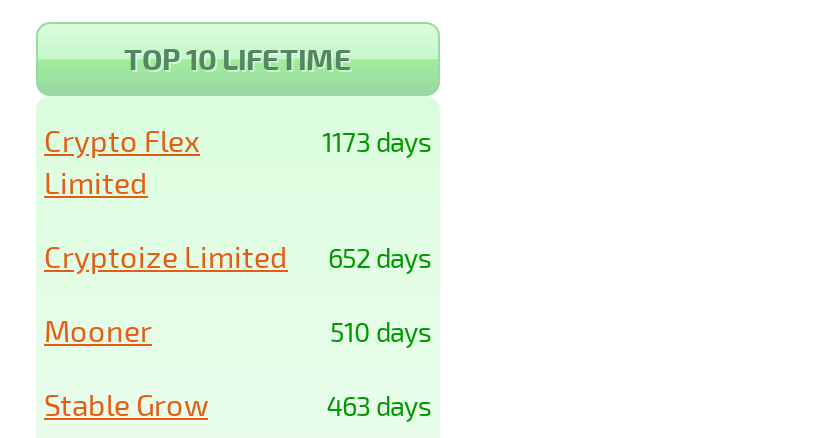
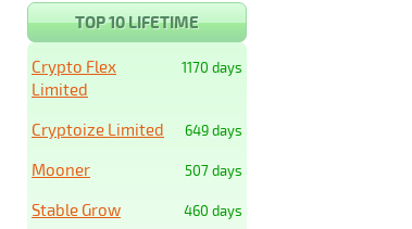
- 1173 days
+ 1170 days

- Cryptoize Limited 652 days
+ Cryptoize Limited 649 days

- 510 days
+ 507 days

- 463 days
+ 460 days
